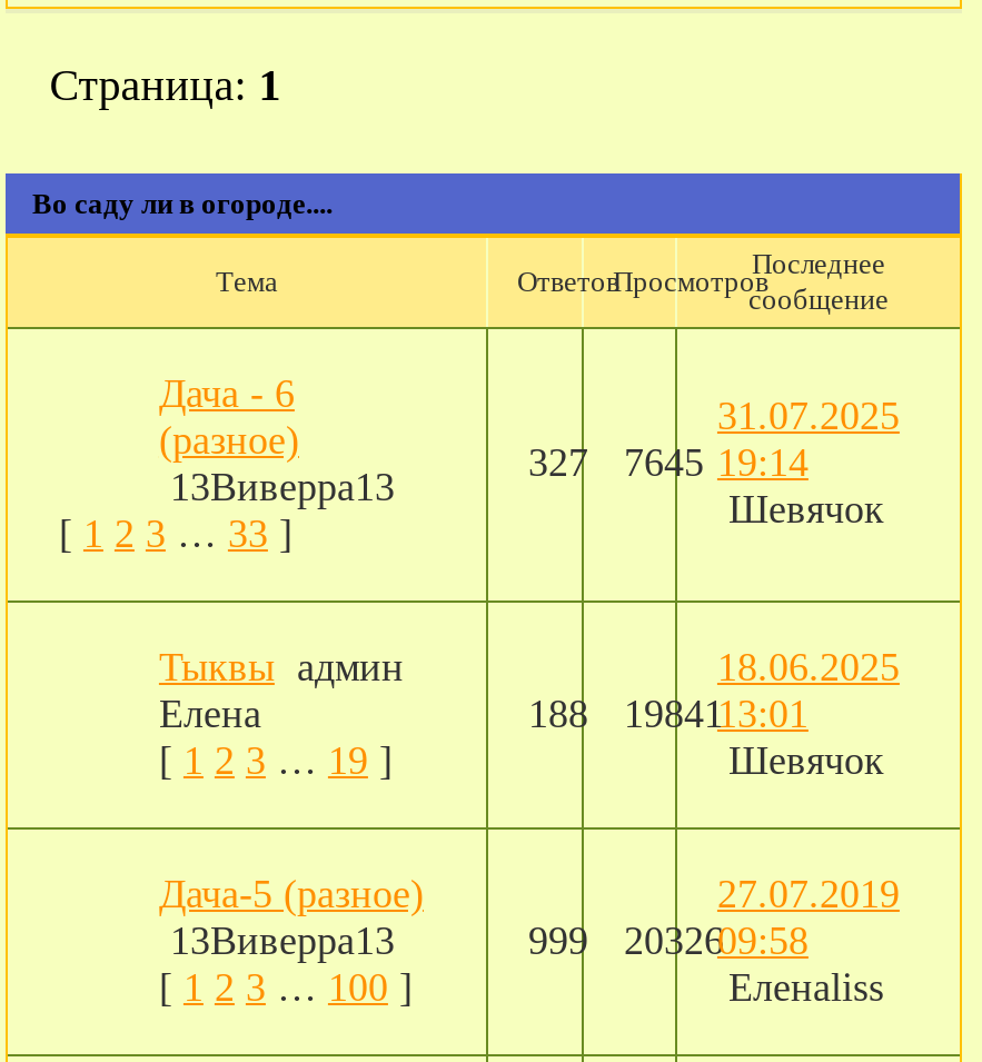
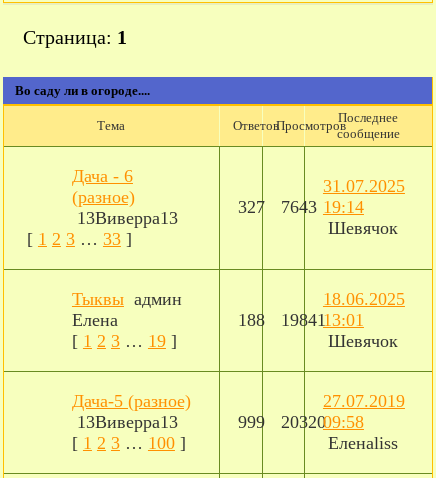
- 327 7645 19:14
+ 327 7643 19:14

- 20326
+ 20320
